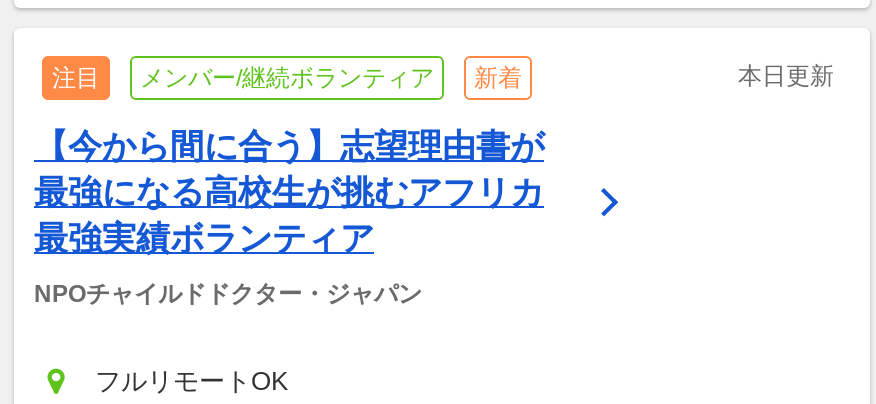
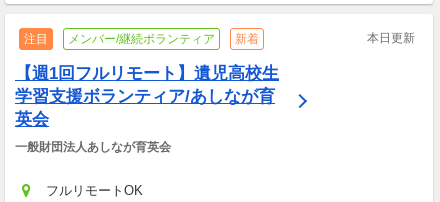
- 【今から間に合う】志望理由書が
- 最強になる高校生が挑むアフリカ
- 最強実績ボランティア
+ 【週1回フルリモート】遺児高校生
+ 学習支援ボランティア/あしなが育
+ 英会

- NPOチャイルドドクター・ジャパン
+ 一般財団法人あしなが育英会
